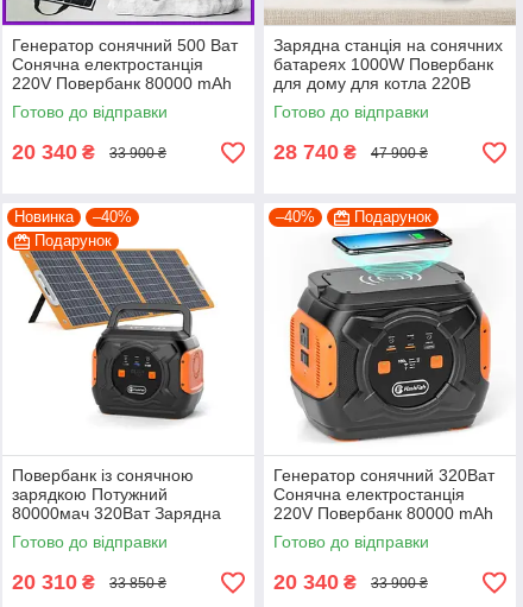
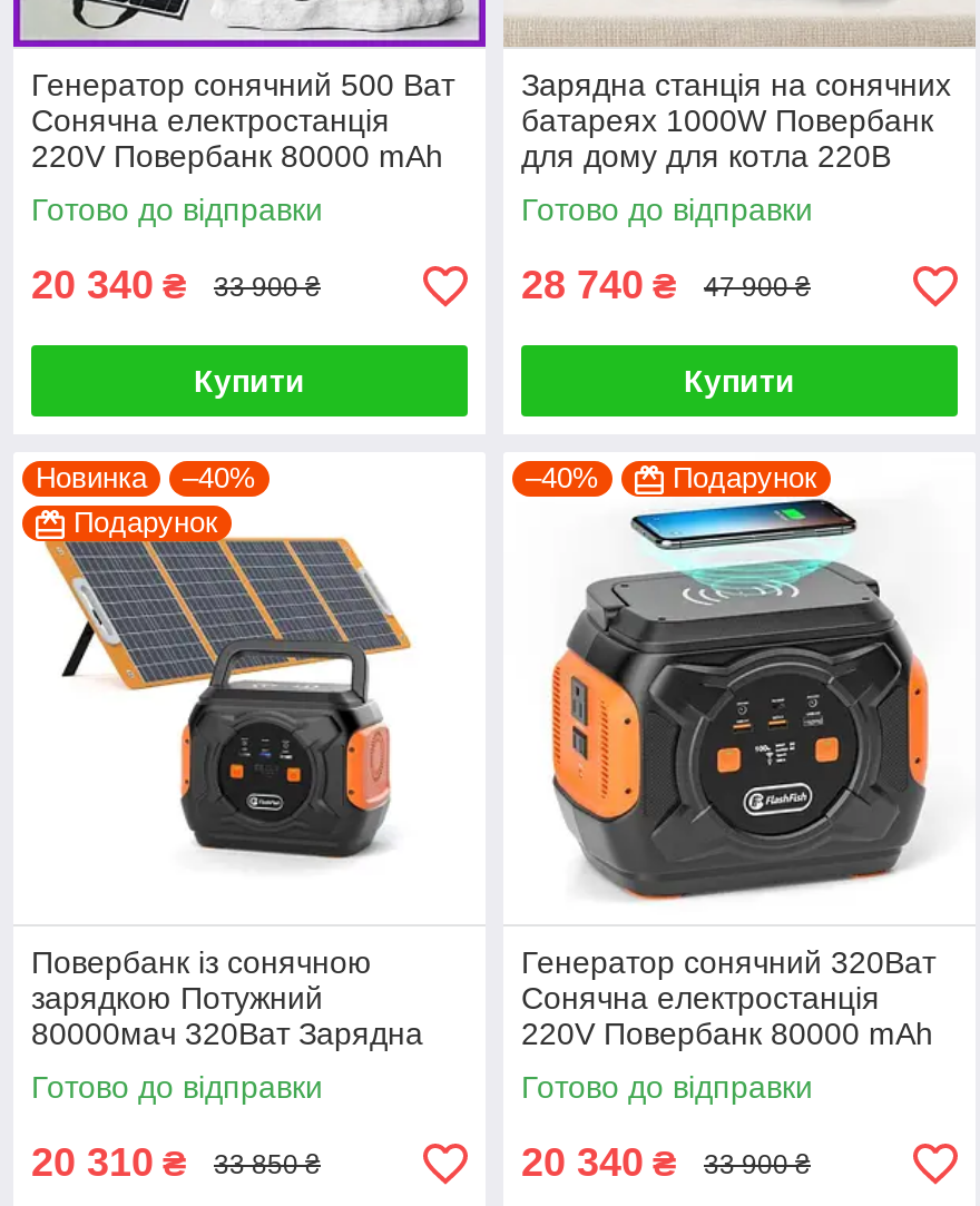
+ Купити

+ Купити
